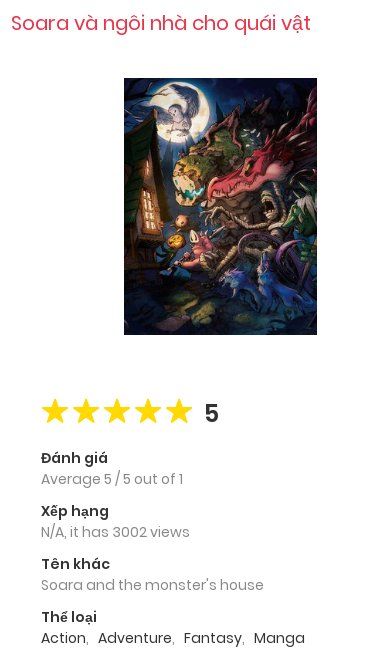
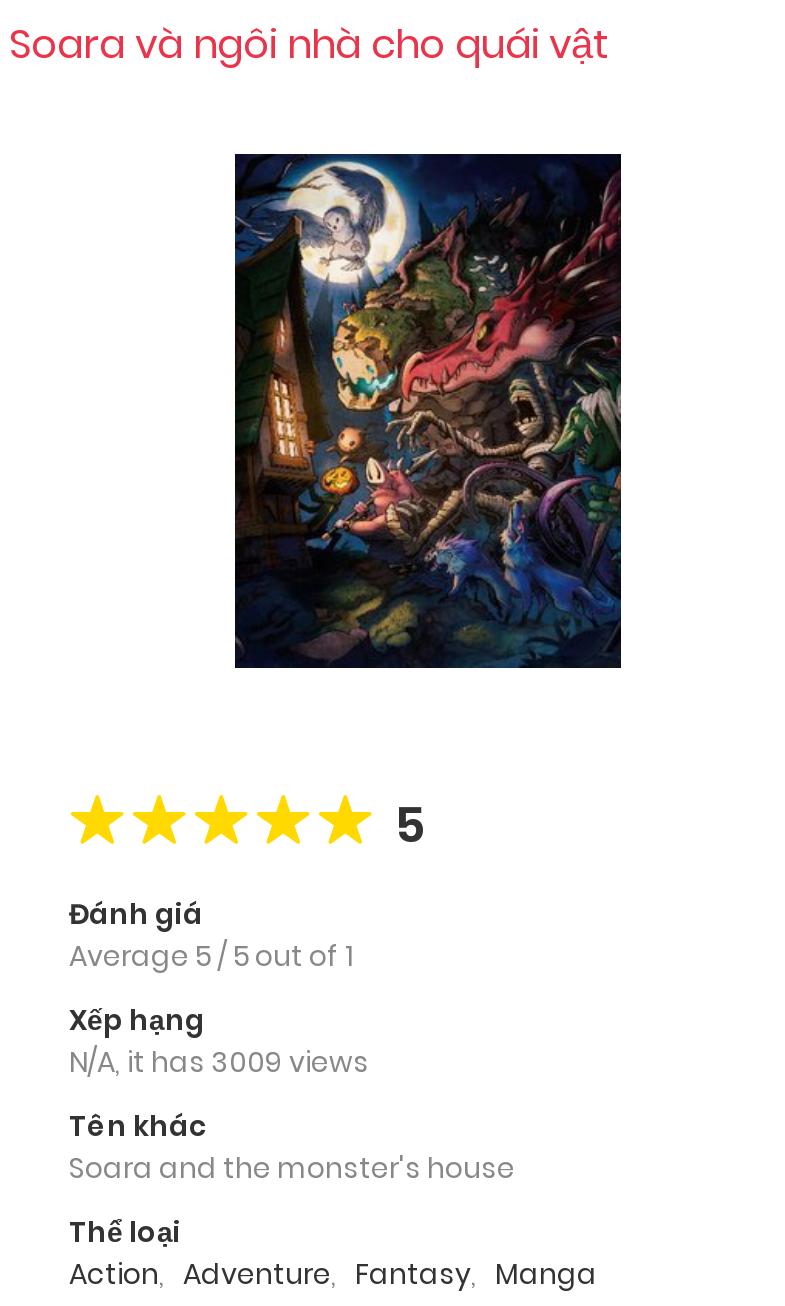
- N/A, it has 3002 views
+ N/A, it has 3009 views
